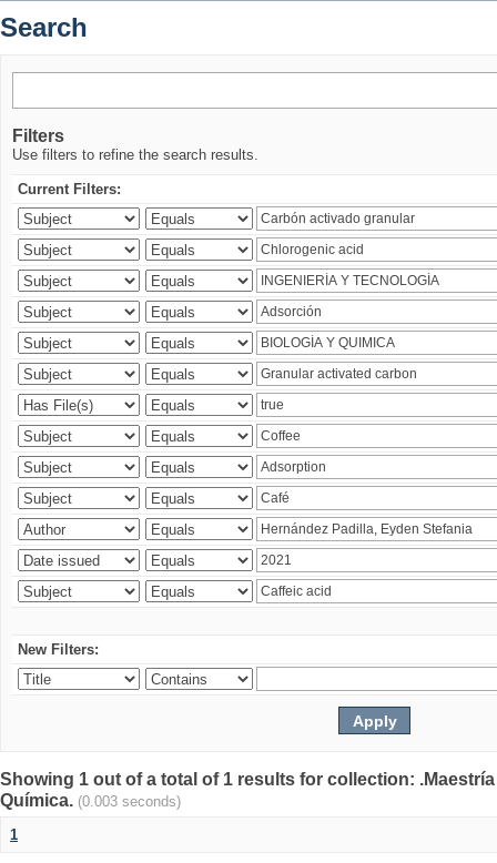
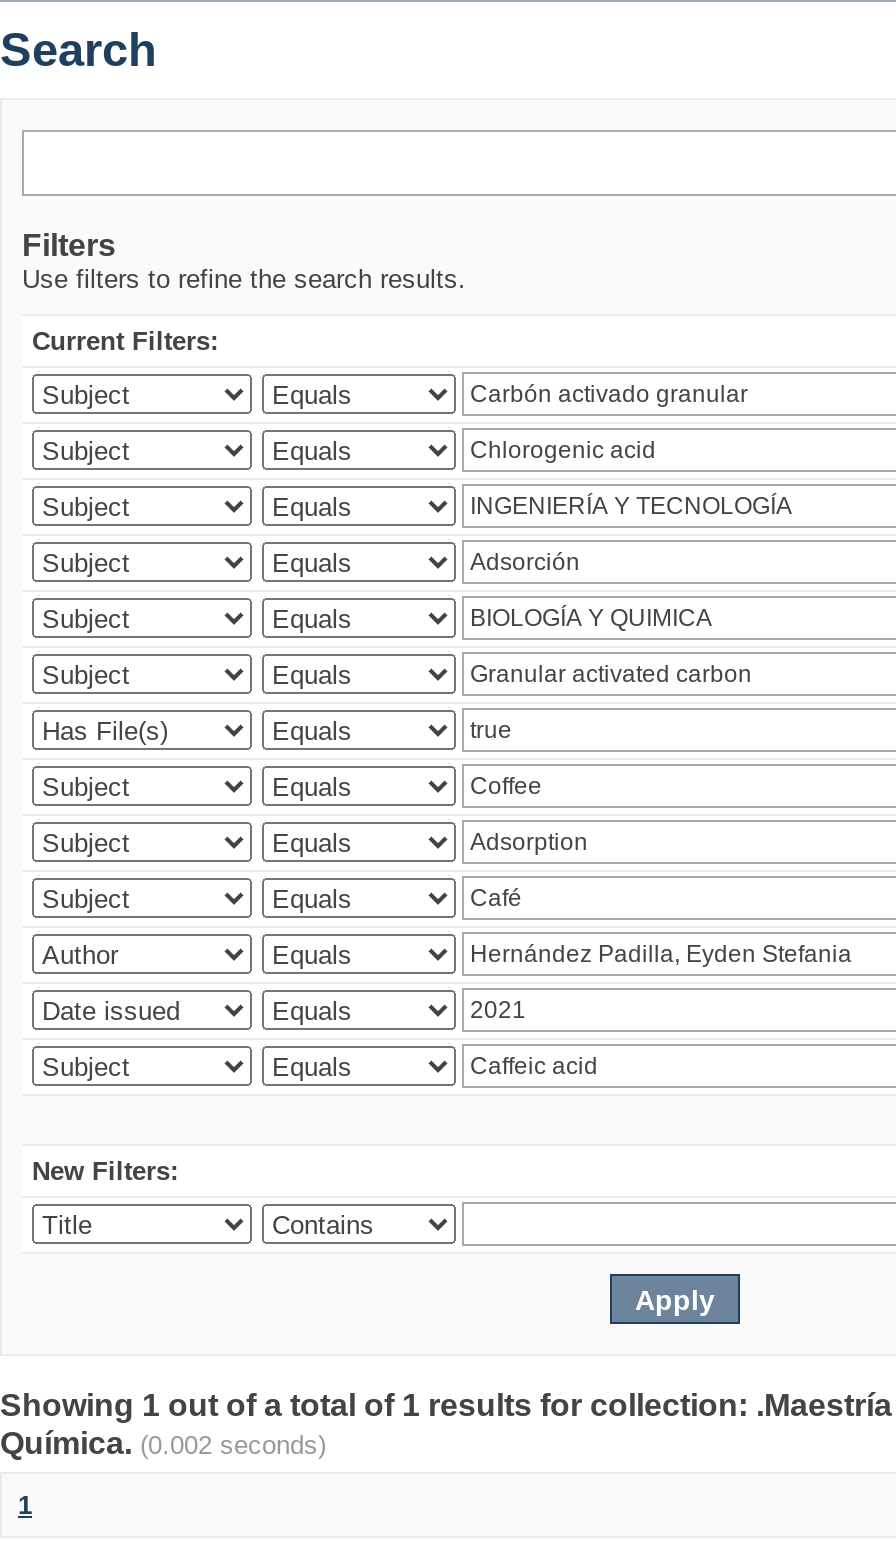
- Química. (0.003 seconds)
+ Química. (0.002 seconds)
